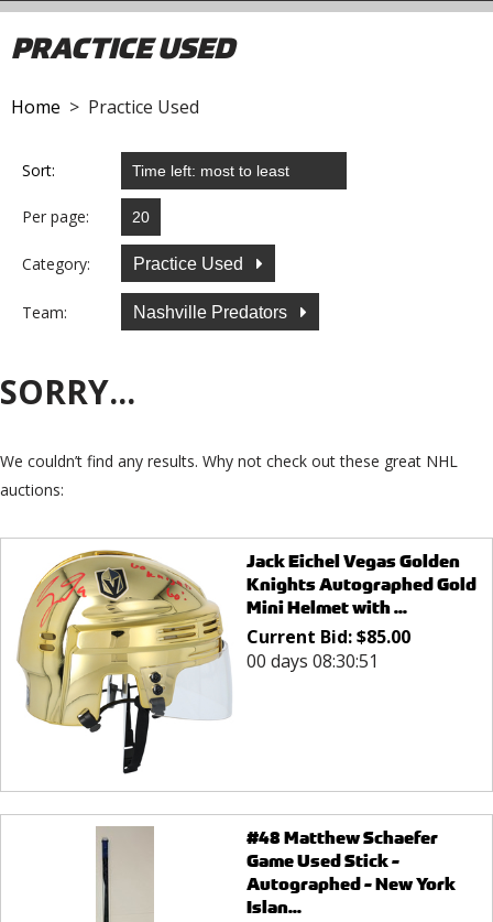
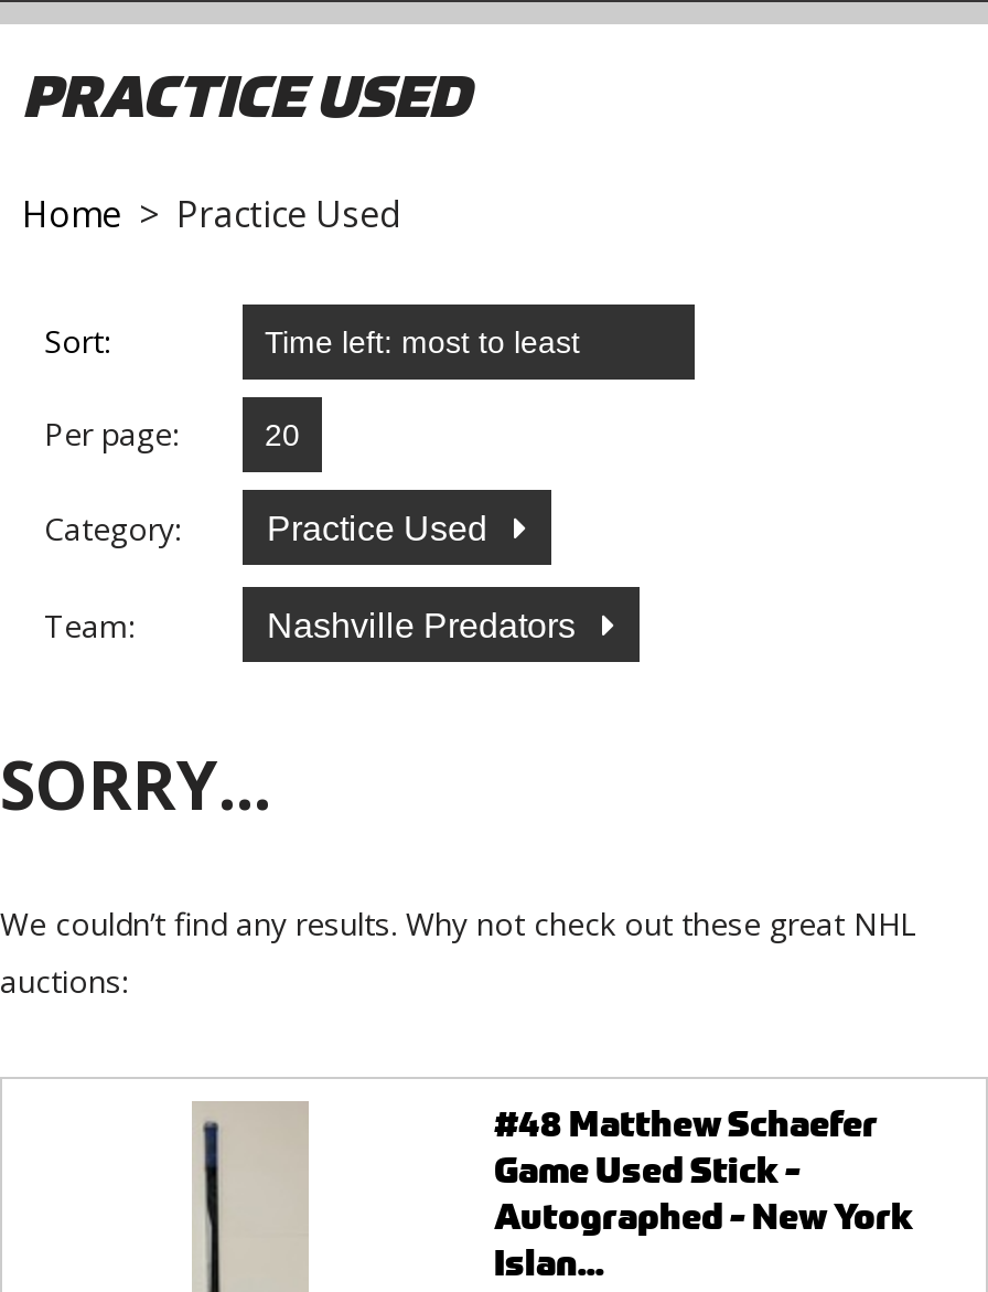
- [image]
- Jack Eichel Vegas Golden
- Knights Autographed Gold
- Mini Helmet with ...
- Current Bid: $85.00
- 00 days 08:30:51
